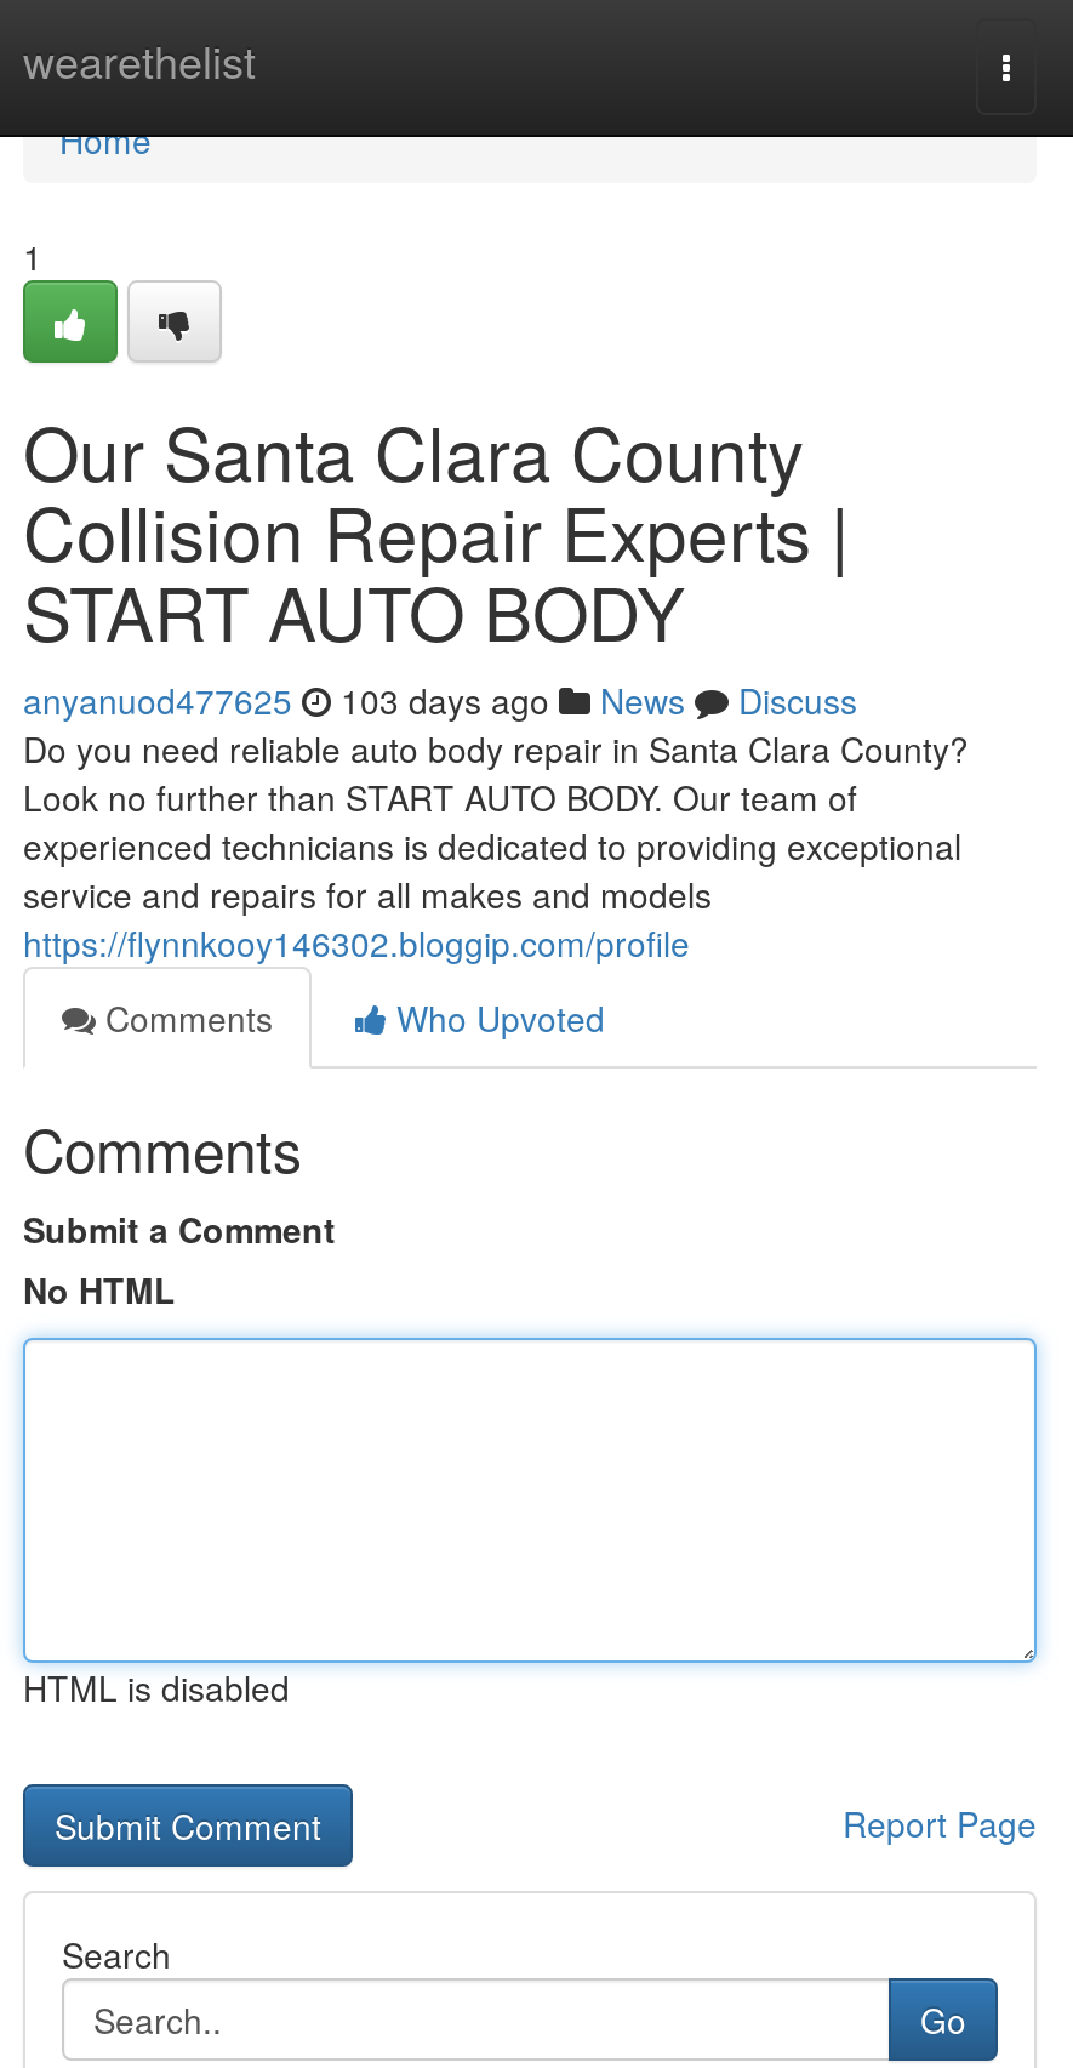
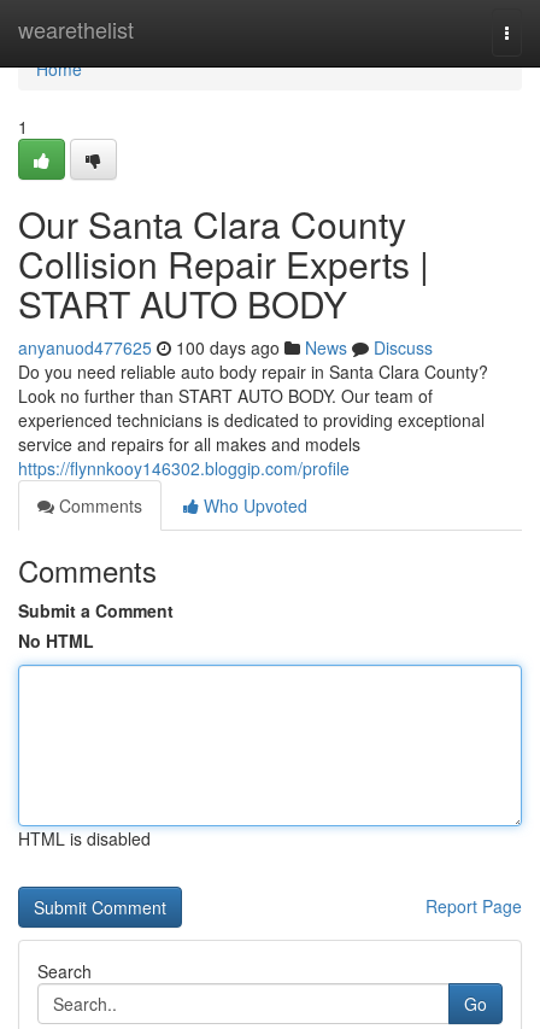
- anyanuod477625 103 days ago News Discuss
+ anyanuod477625 100 days ago News Discuss
